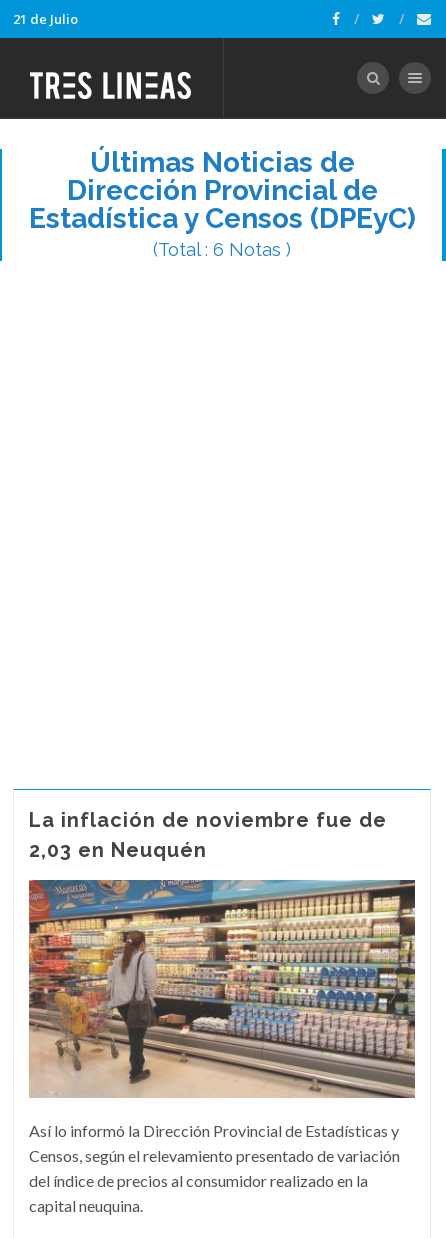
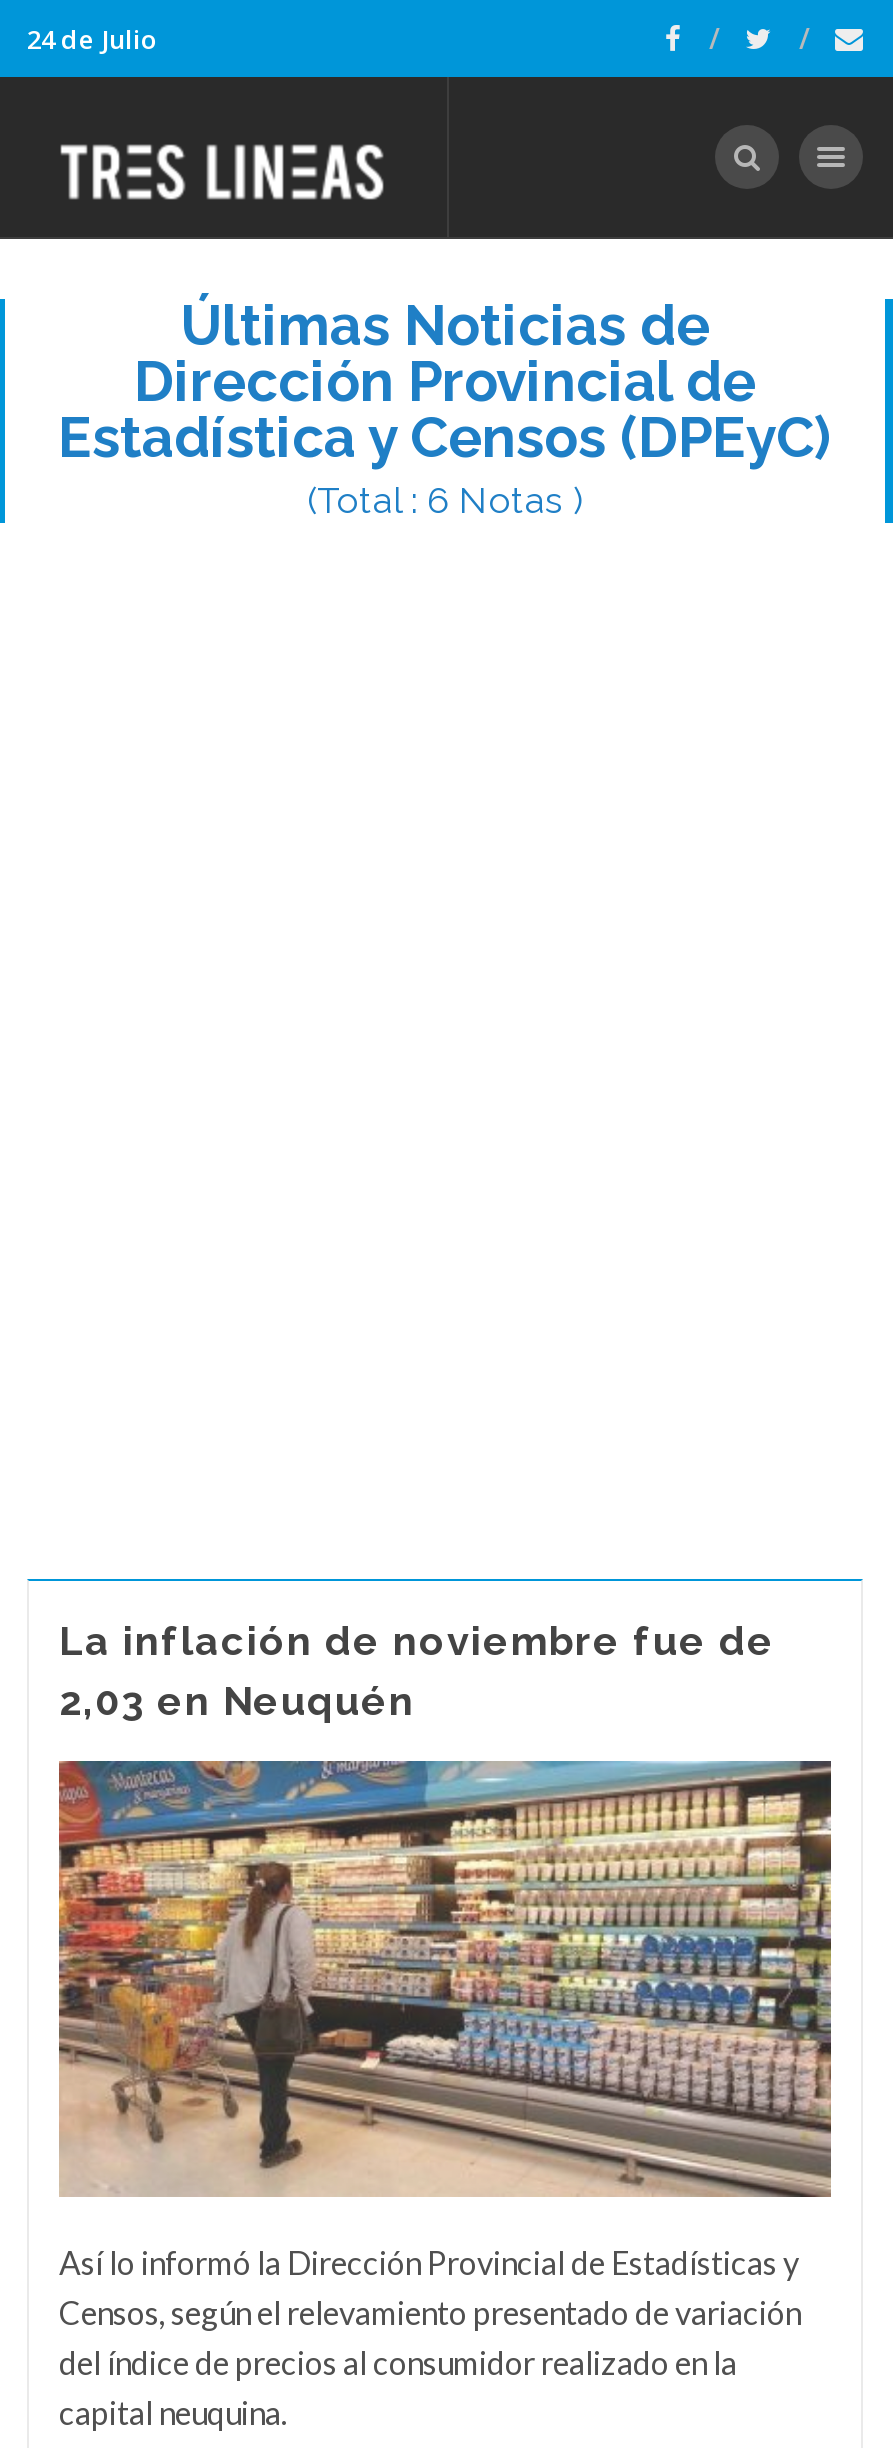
- 21 de Julio
+ 24 de Julio
